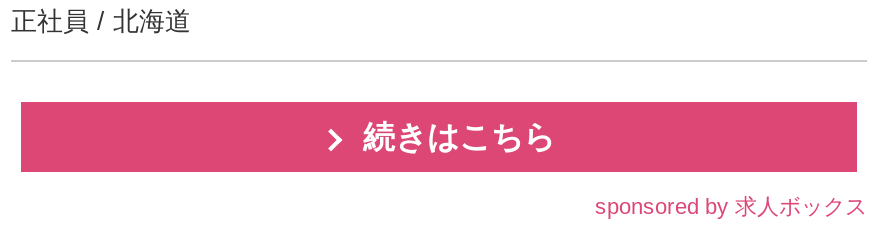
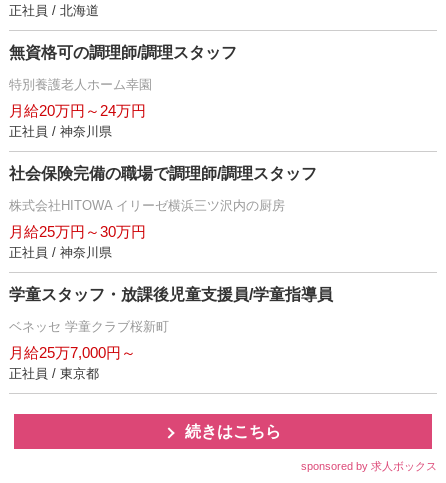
+ 無資格可の調理師/調理スタッフ
+ 特別養護老人ホーム幸園
+ 月給20万円～24万円
+ 正社員 / 神奈川県
+ 社会保険完備の職場で調理師/調理スタッフ
+ 株式会社HITOWA イリーゼ横浜三ツ沢内の厨房
+ 月給25万円～30万円
+ 正社員 / 神奈川県
+ 学童スタッフ・放課後児童支援員/学童指導員
+ ベネッセ 学童クラブ桜新町
+ 月給25万7,000円～
+ 正社員 / 東京都
